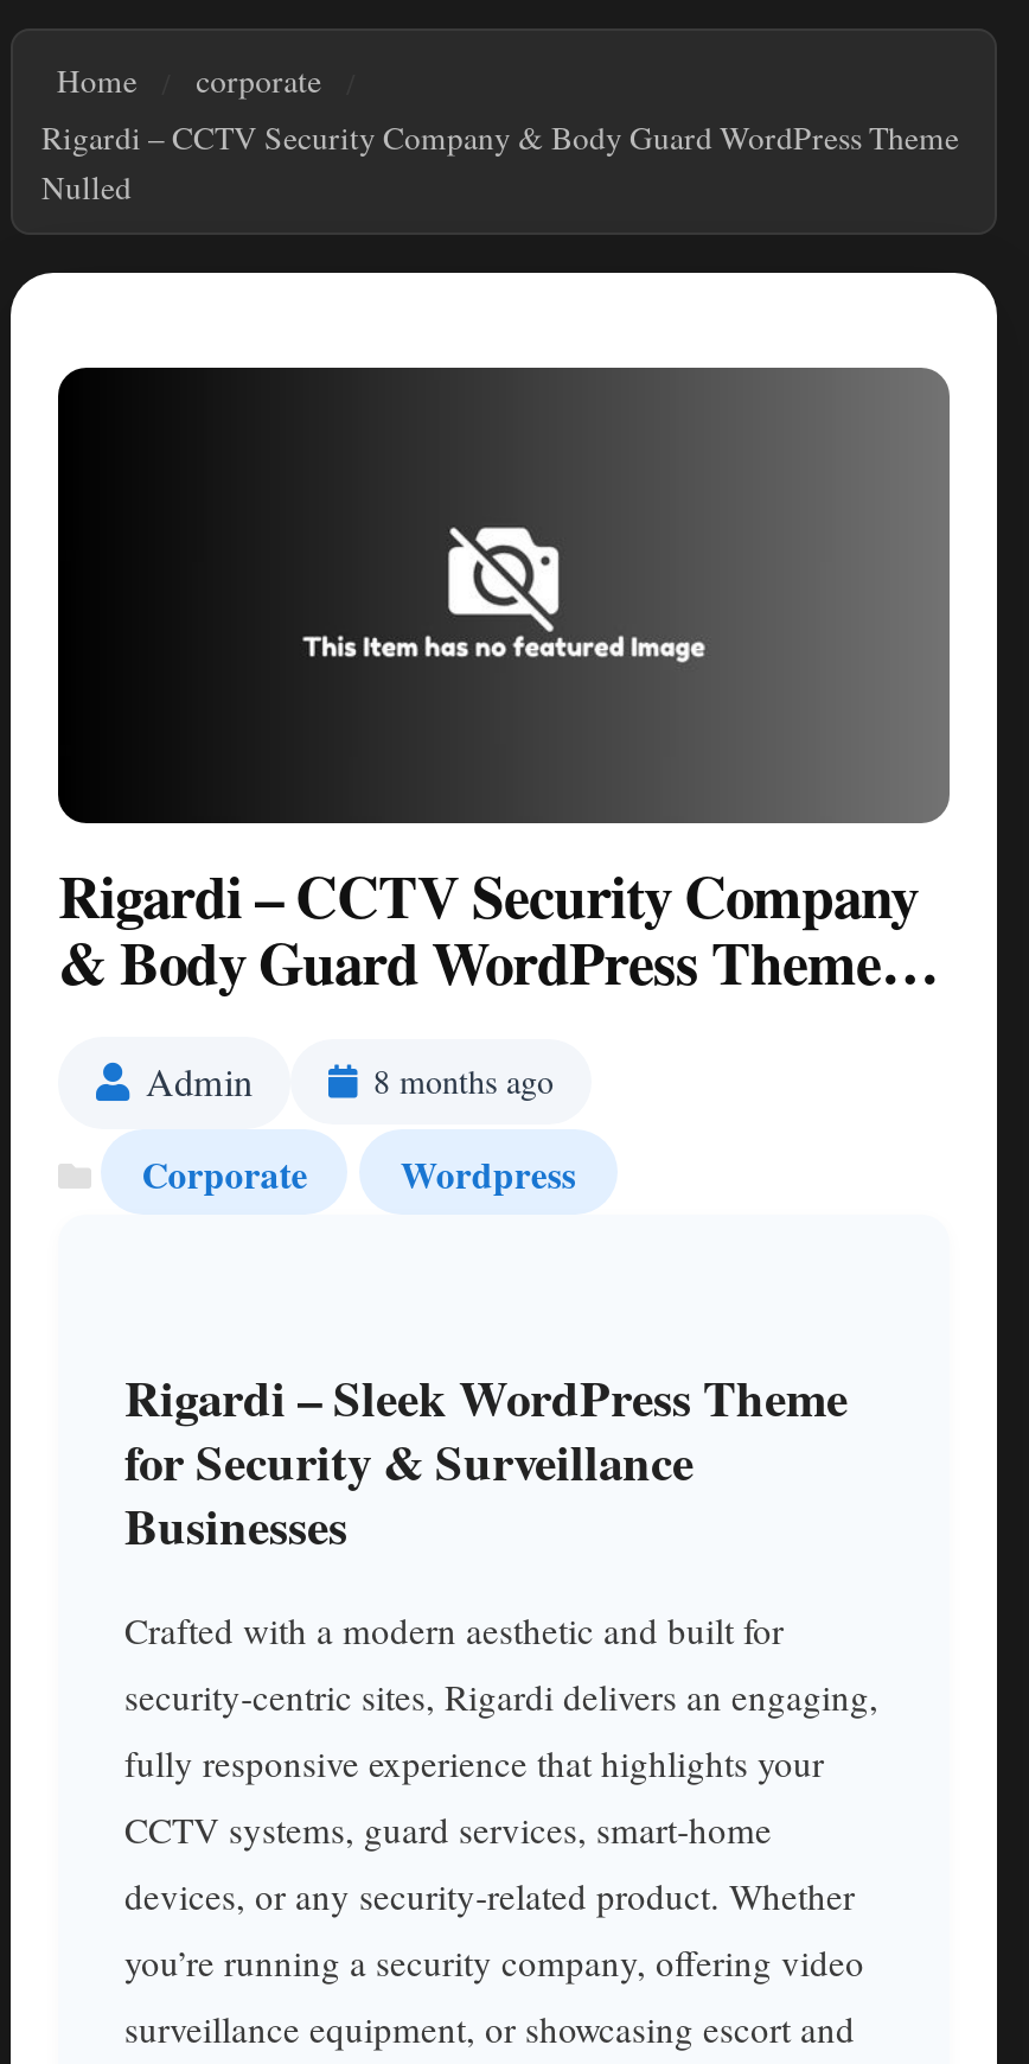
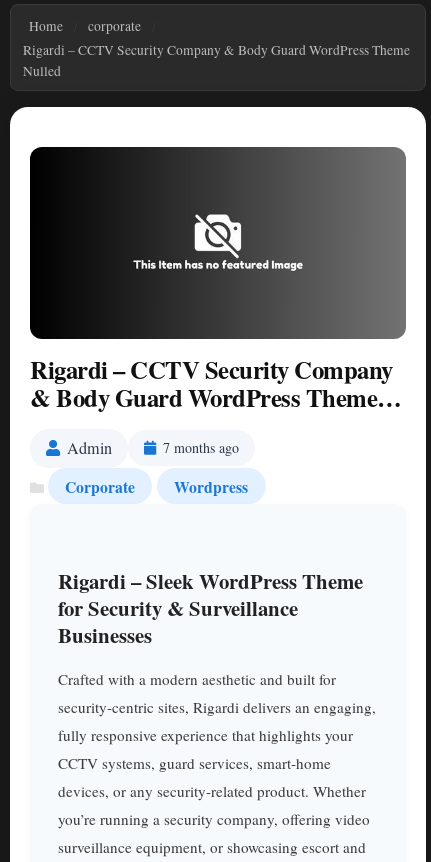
- 8 months ago
+ 7 months ago
